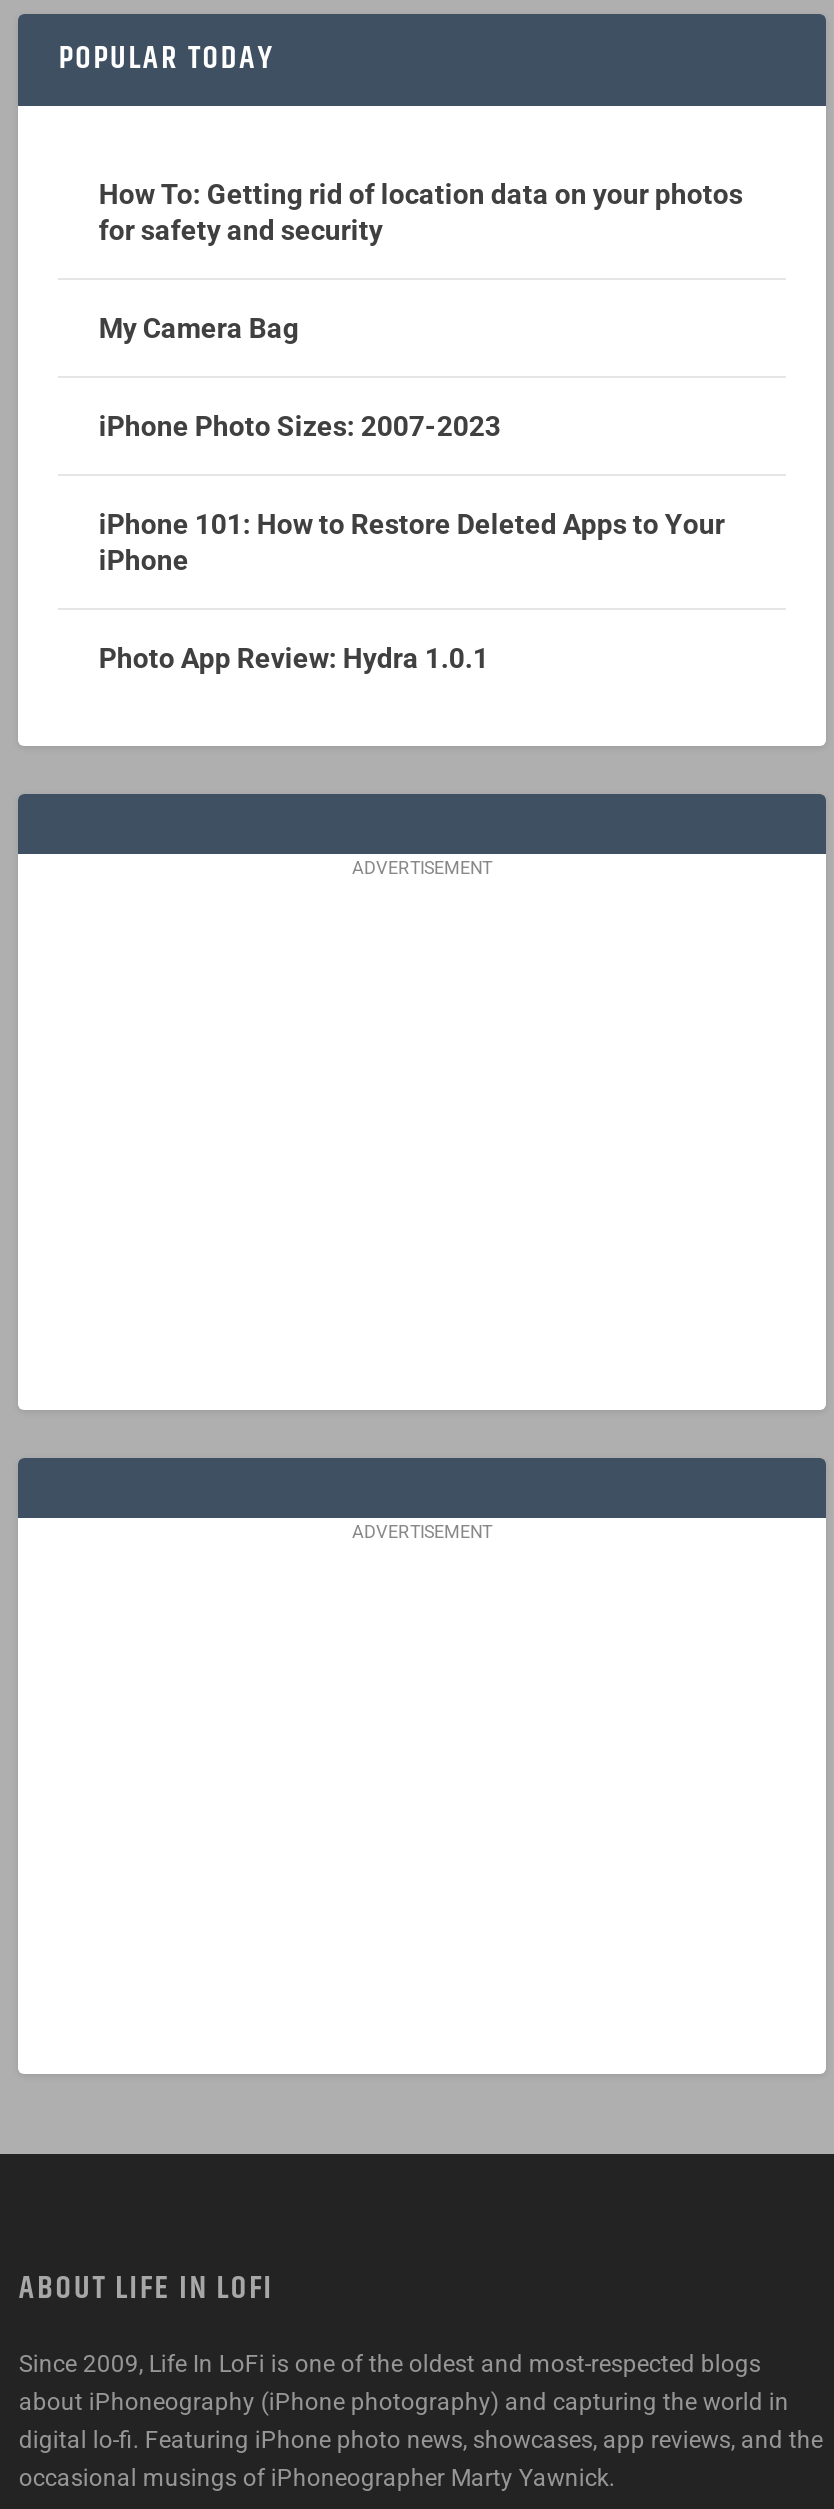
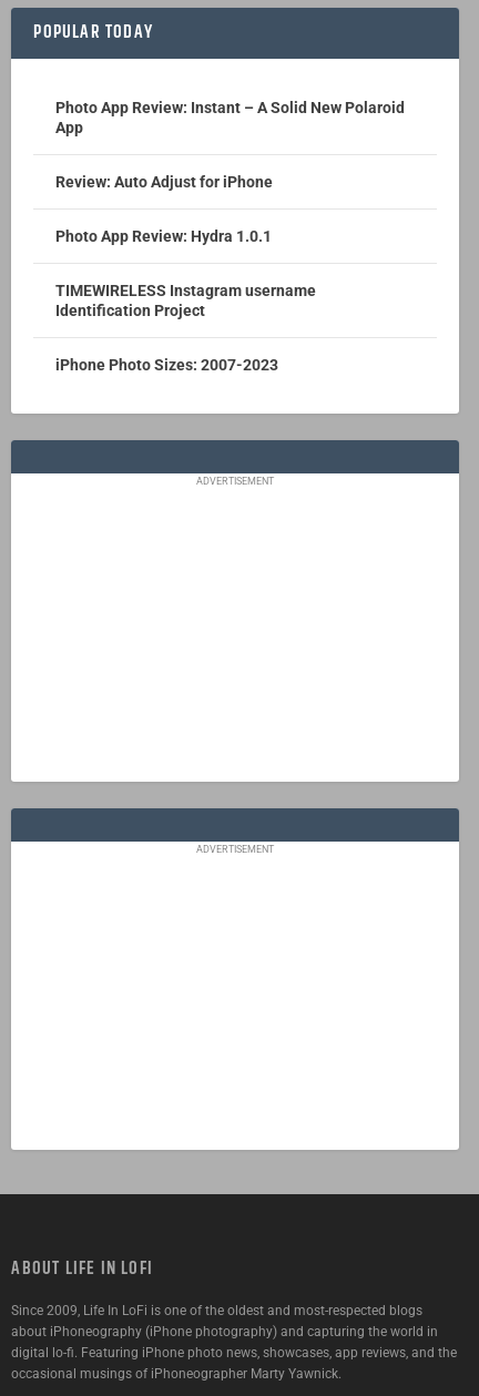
- How To: Getting rid of location data on your photos
- for safety and security
- My Camera Bag
- iPhone 101: How to Restore Deleted Apps to Your
- iPhone
+ Photo App Review: Instant – A Solid New Polaroid
+ App
+ Review: Auto Adjust for iPhone

moved down: iPhone Photo Sizes: 2007-2023

moved up: Photo App Review: Hydra 1.0.1

+ TIMEWIRELESS Instagram username
+ Identification Project
